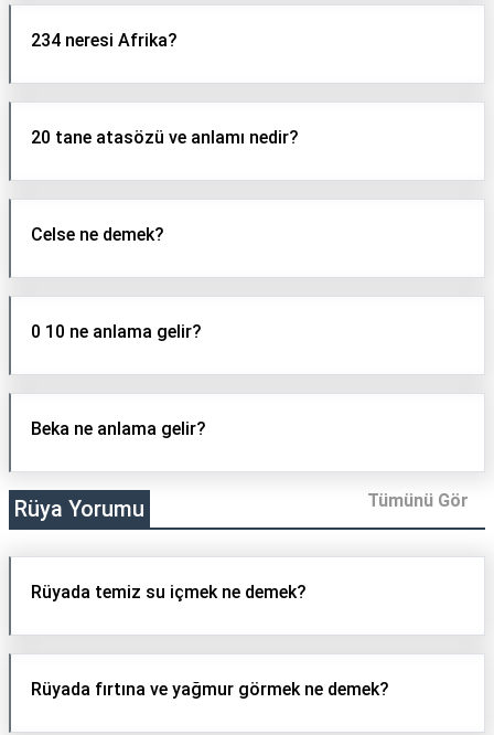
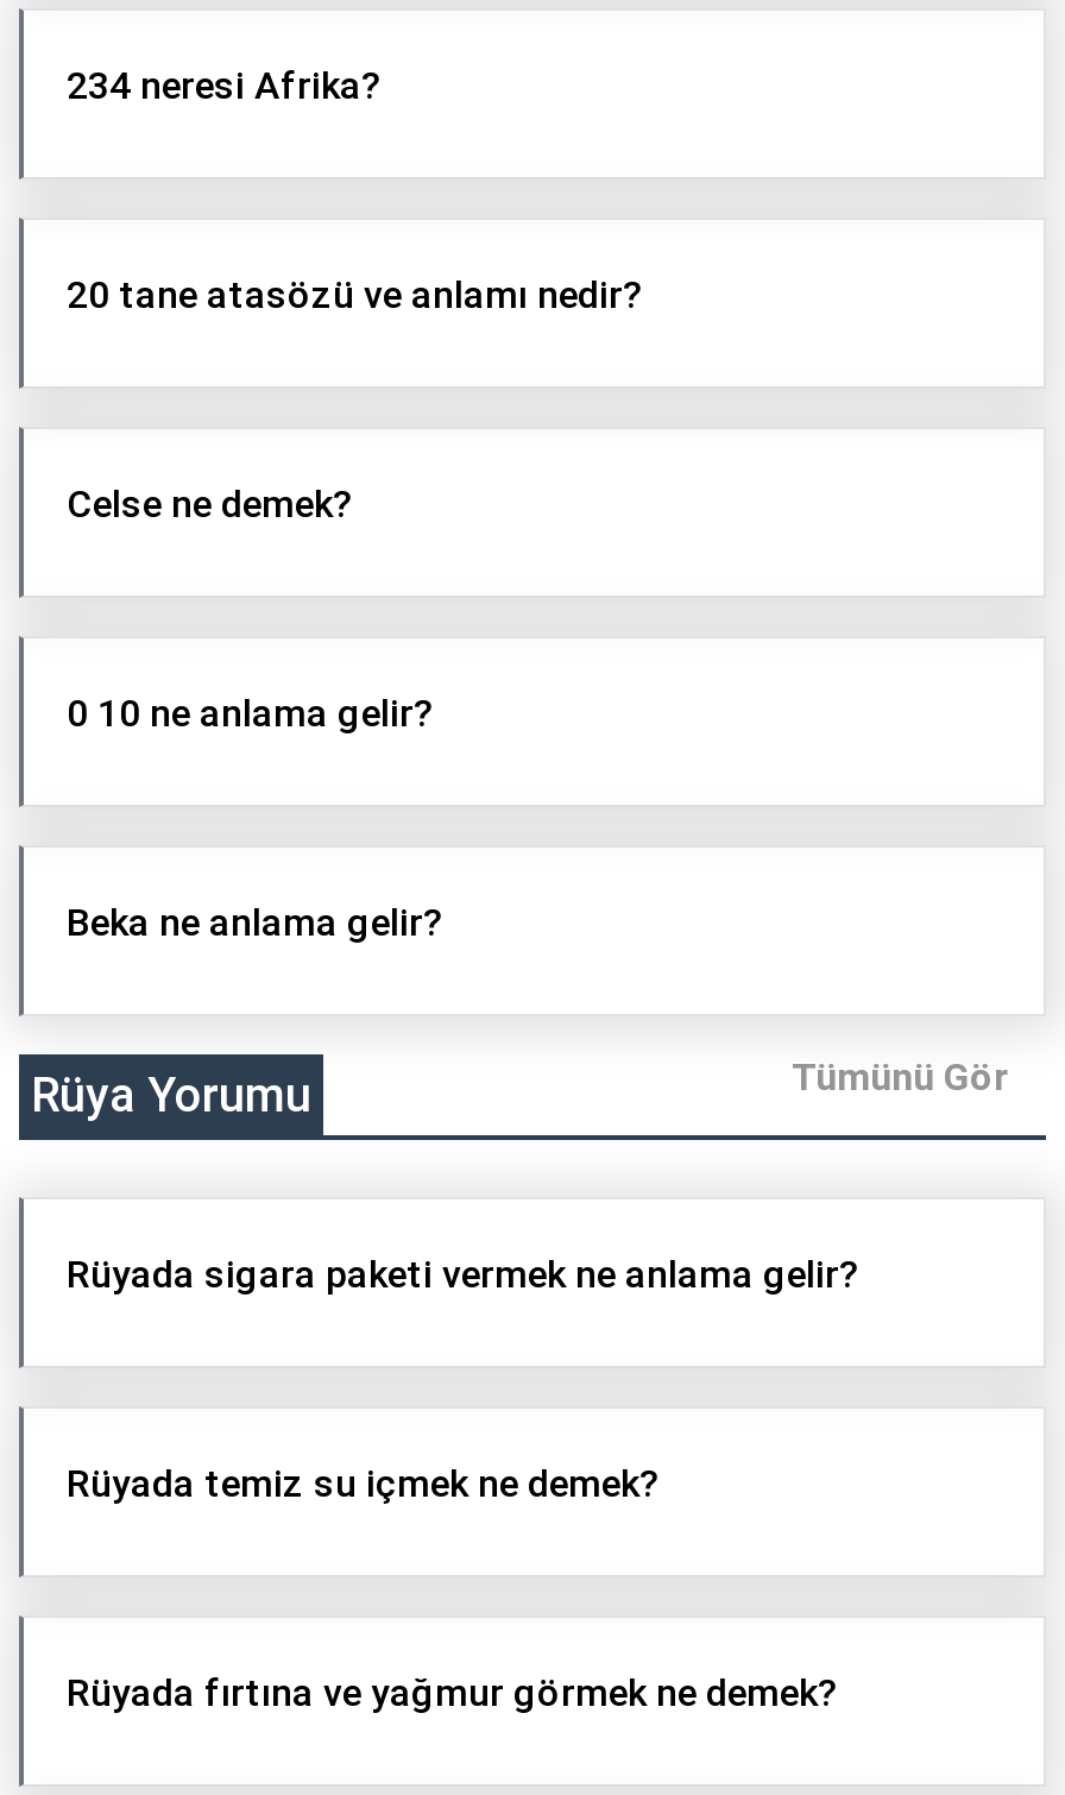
+ Rüyada sigara paketi vermek ne anlama gelir?
